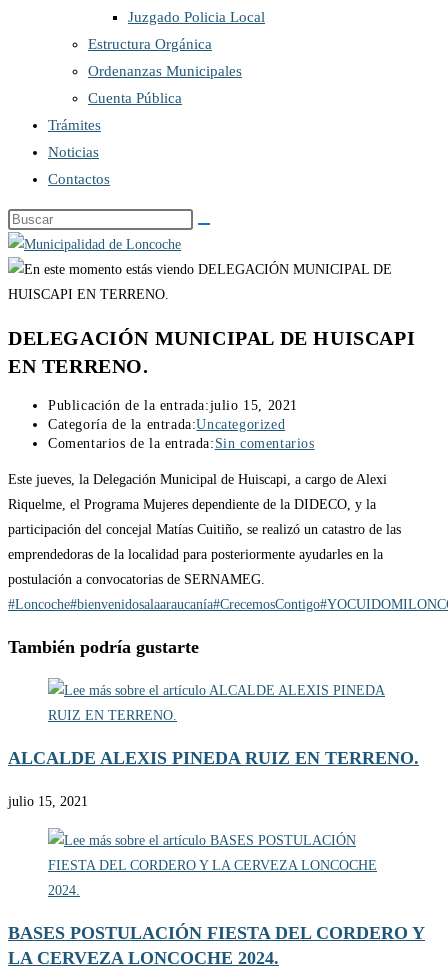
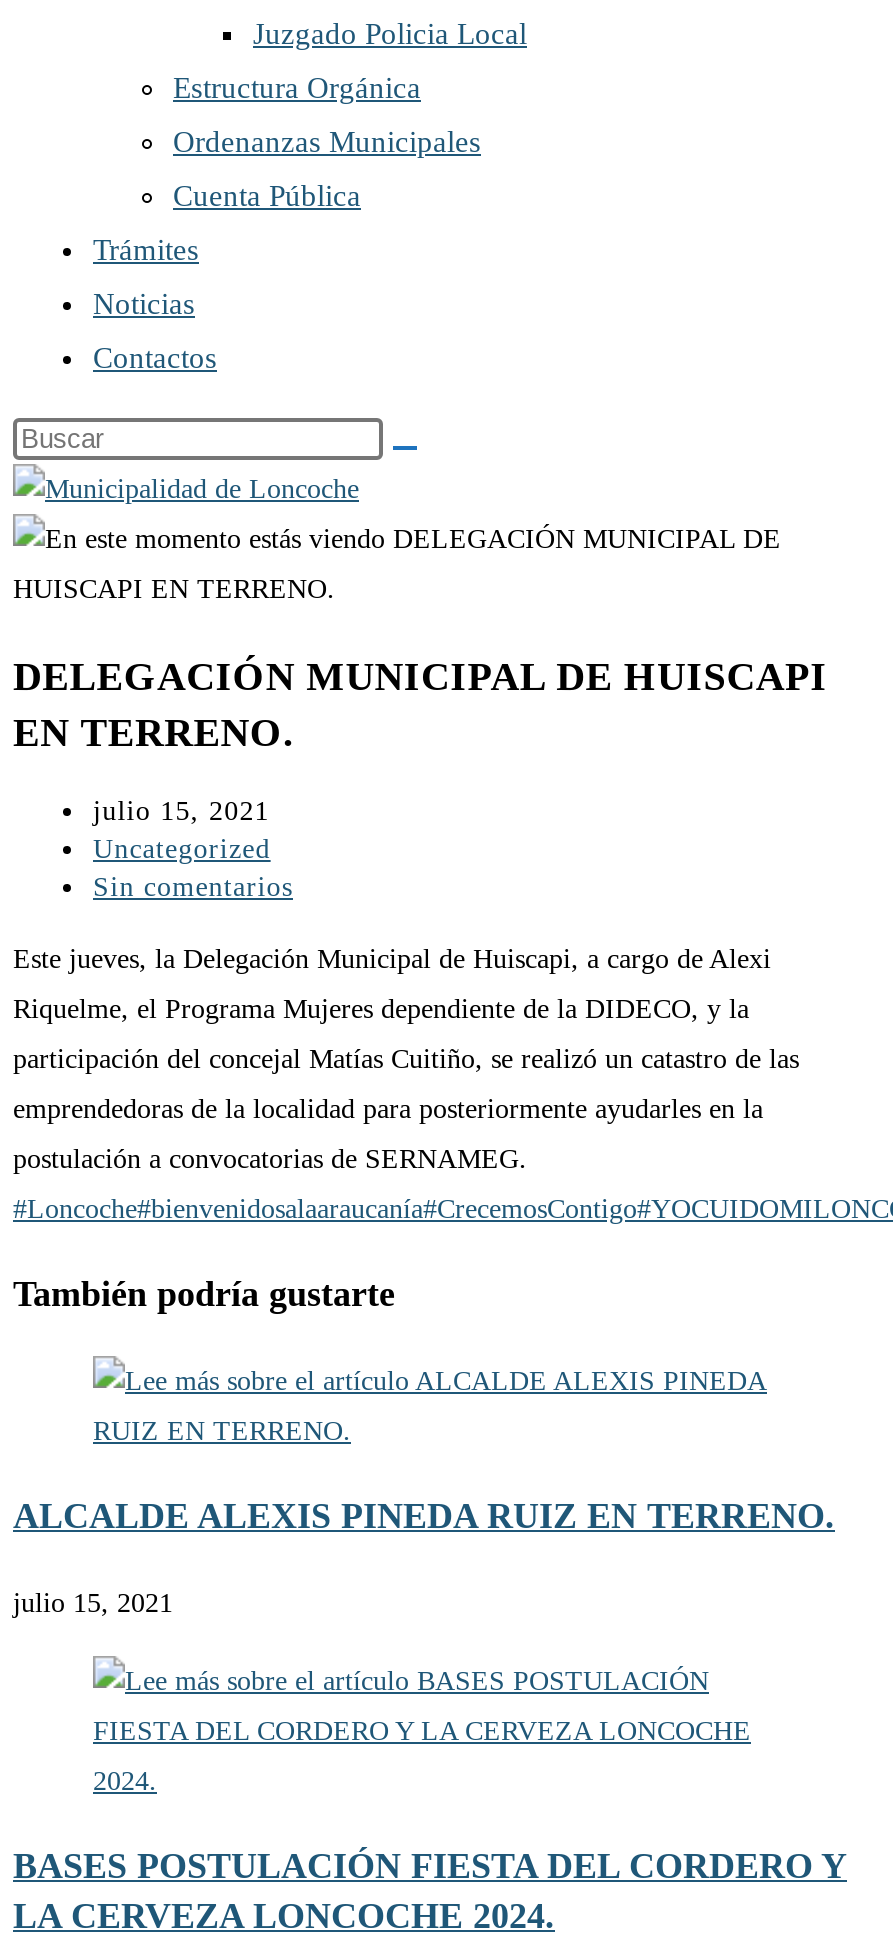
- Publicación de la entrada: julio 15, 2021
- Categoría de la entrada:Uncategorized
- Comentarios de la entrada: Sin comentarios
+ julio 15, 2021
+ Uncategorized
+ Sin comentarios
